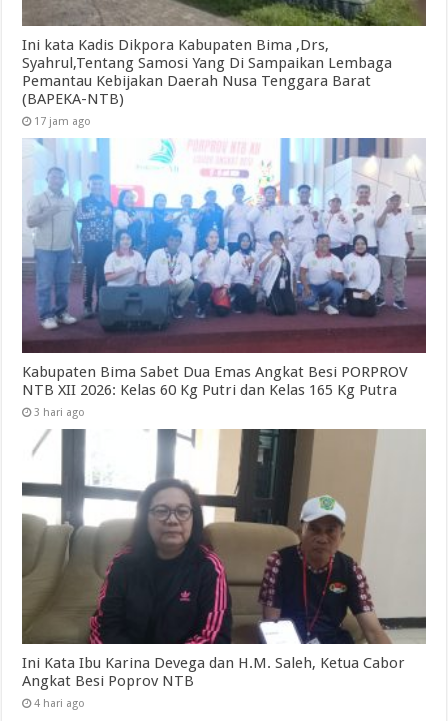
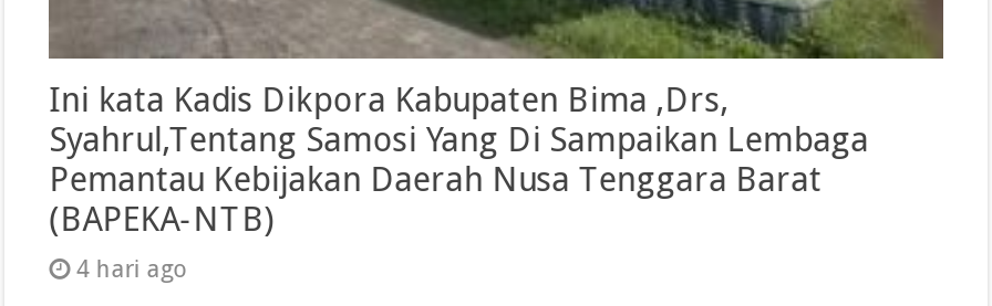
- 17 jam ago

- [image]
- Kabupaten Bima Sabet Dua Emas Angkat Besi PORPROV
- NTB XII 2026: Kelas 60 Kg Putri dan Kelas 165 Kg Putra
- 3 hari ago

- [image]
- Ini Kata Ibu Karina Devega dan H.M. Saleh, Ketua Cabor
- Angkat Besi Poprov NTB
